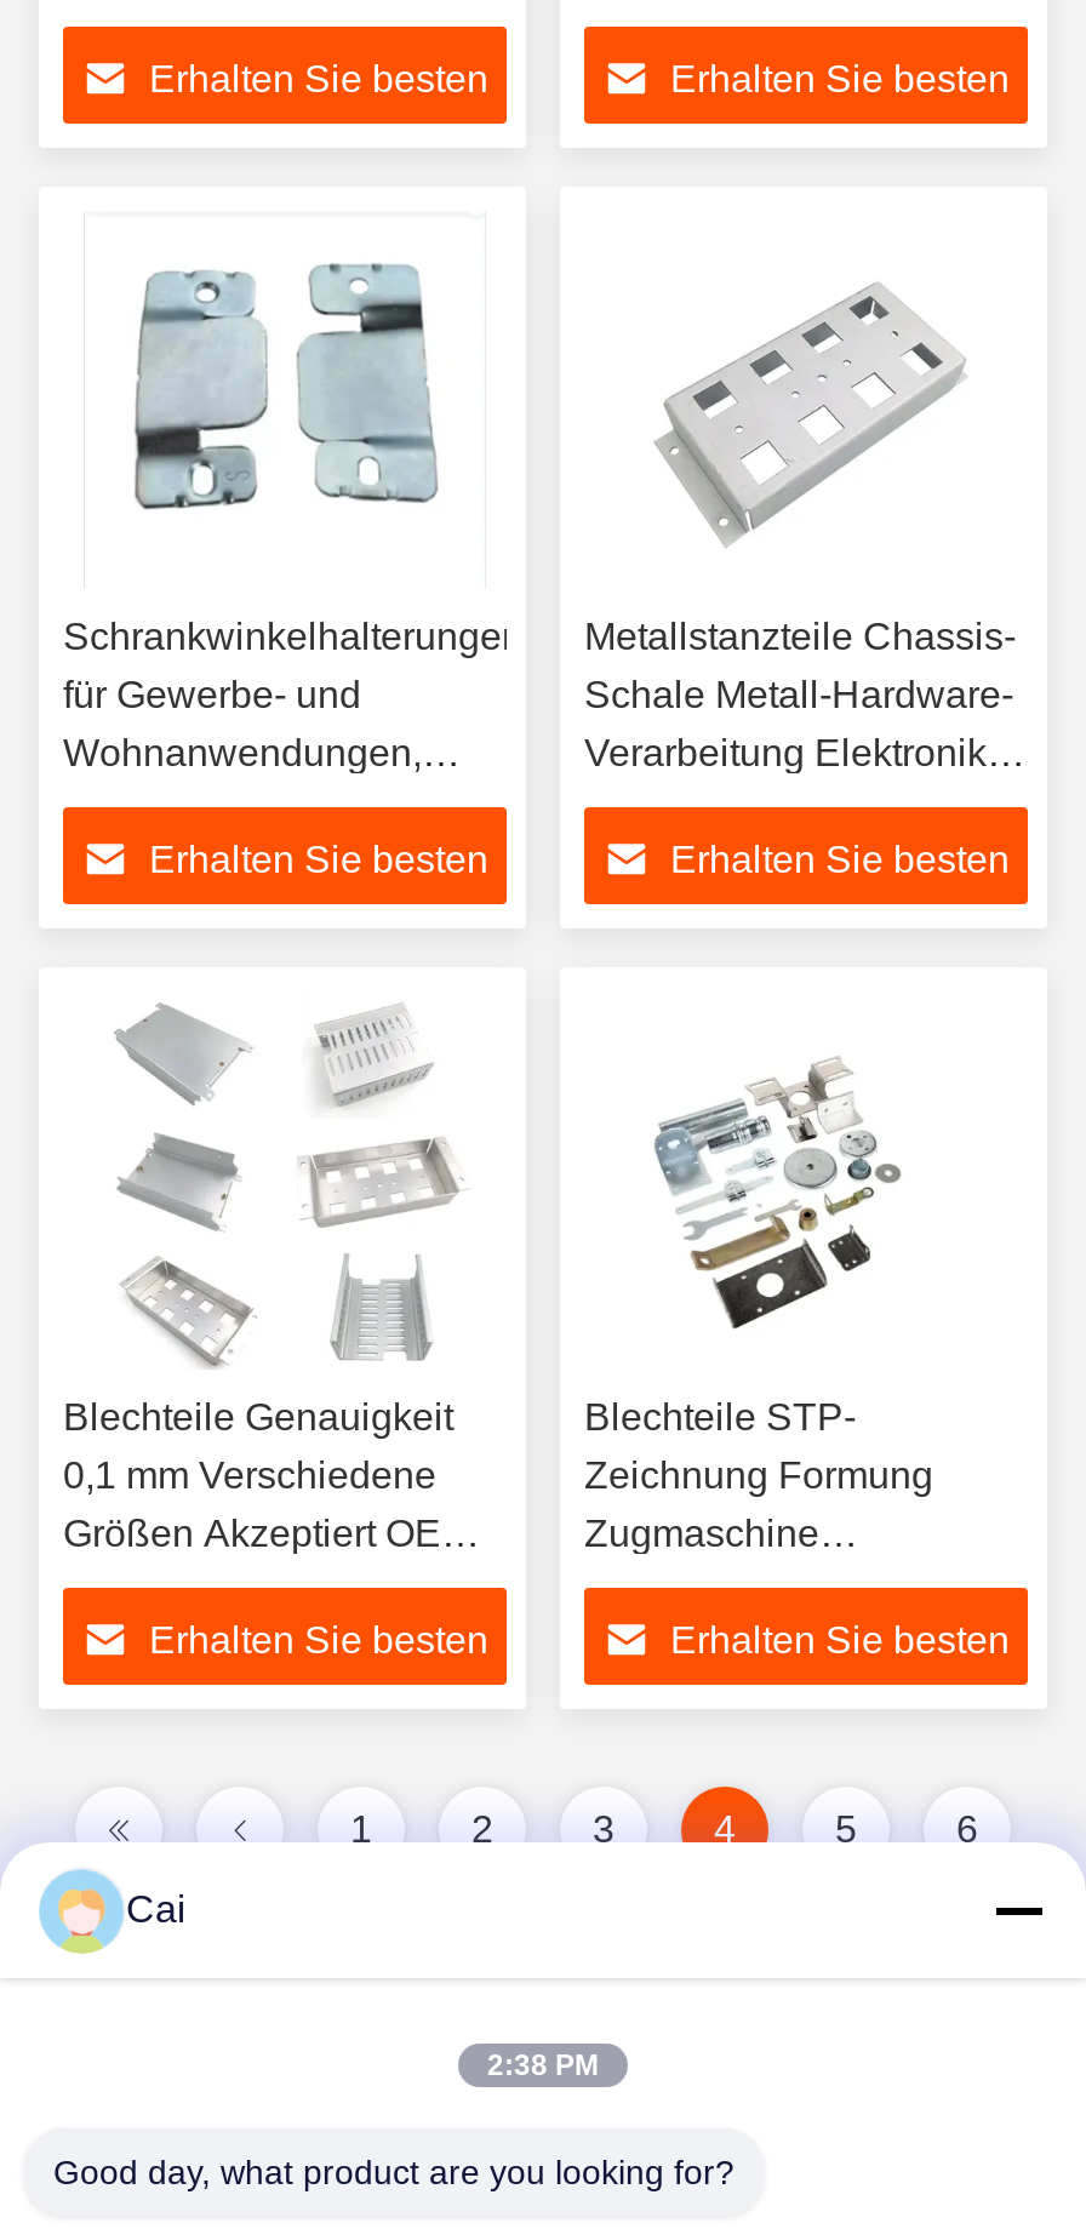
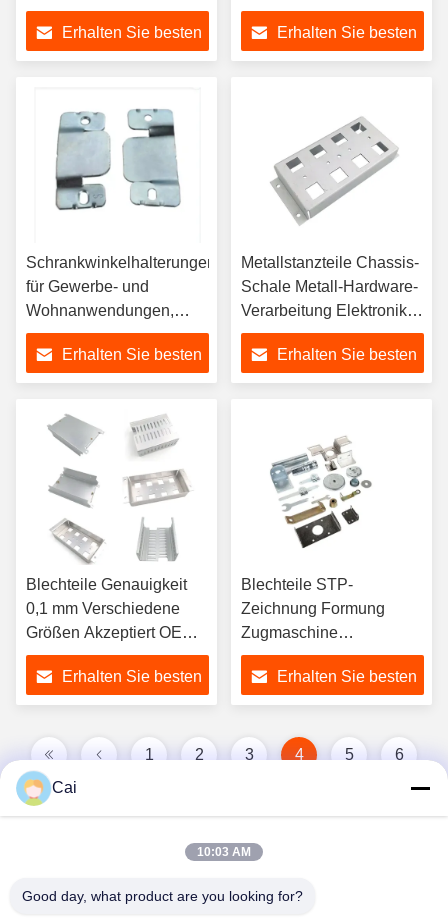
- 2:38 PM
+ 10:03 AM
